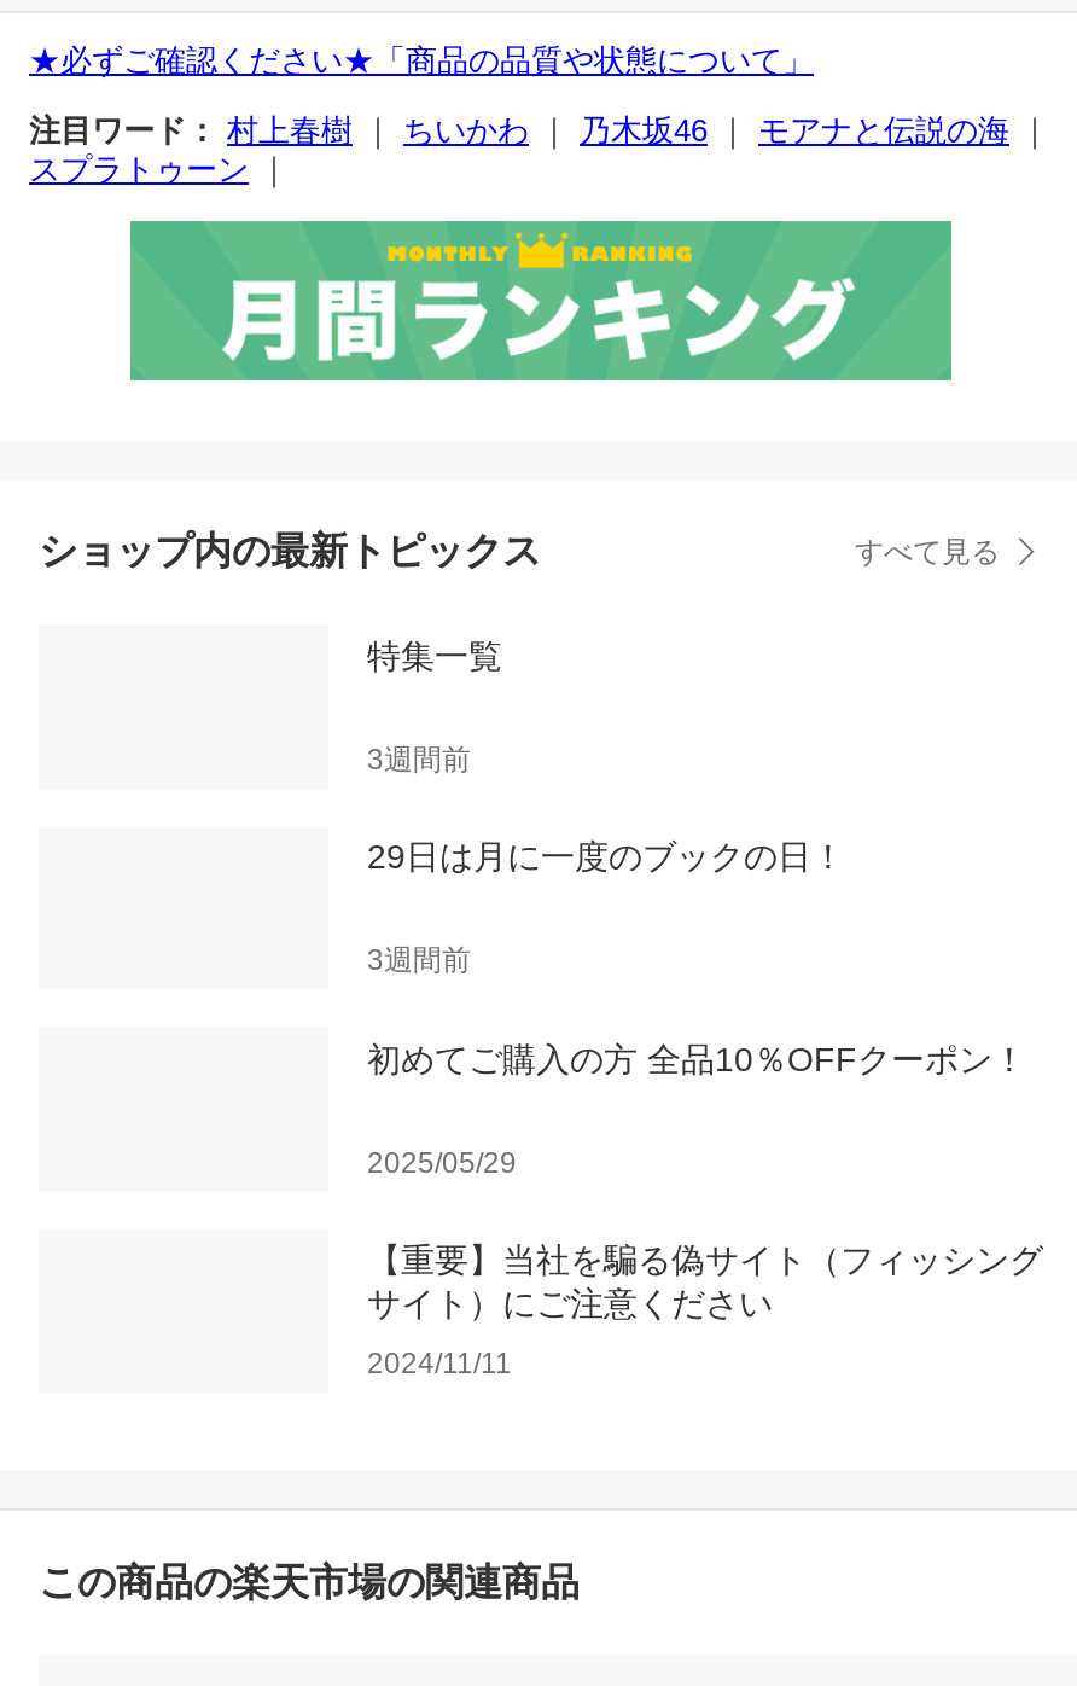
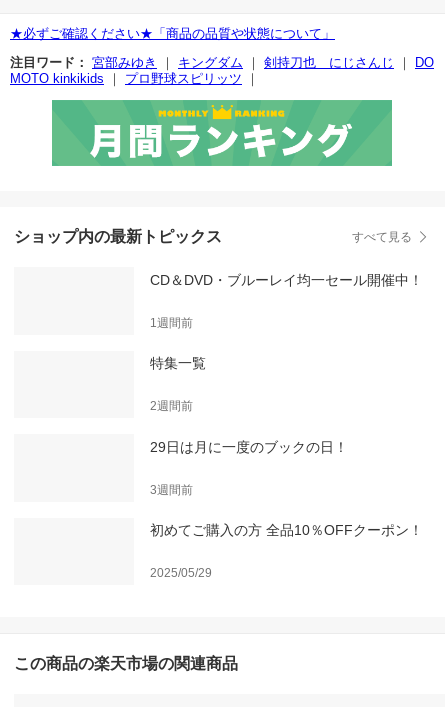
- 注目ワード： 村上春樹｜ちいかわ｜乃木坂46｜モアナと伝説の海｜
- スプラトゥーン｜
+ 注目ワード： 宮部みゆき｜キングダム｜剣持刀也 にじさんじ｜DO
+ MOTO kinkikids｜プロ野球スピリッツ｜

+ CD＆DVD・ブルーレイ均一セール開催中！
+ 1週間前

moved down: 特集一覧

- 3週間前
+ 2週間前

moved down: 29日は月に一度のブックの日！ | 3週間前 | 初めてご購入の方 全品10％OFFクーポン！ | 2025/05/29

- 【重要】当社を騙る偽サイト（フィッシング
- サイト）にご注意ください
- 2024/11/11
